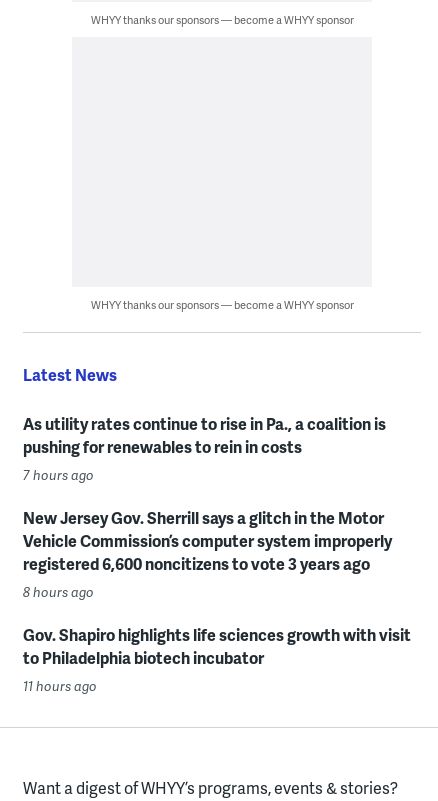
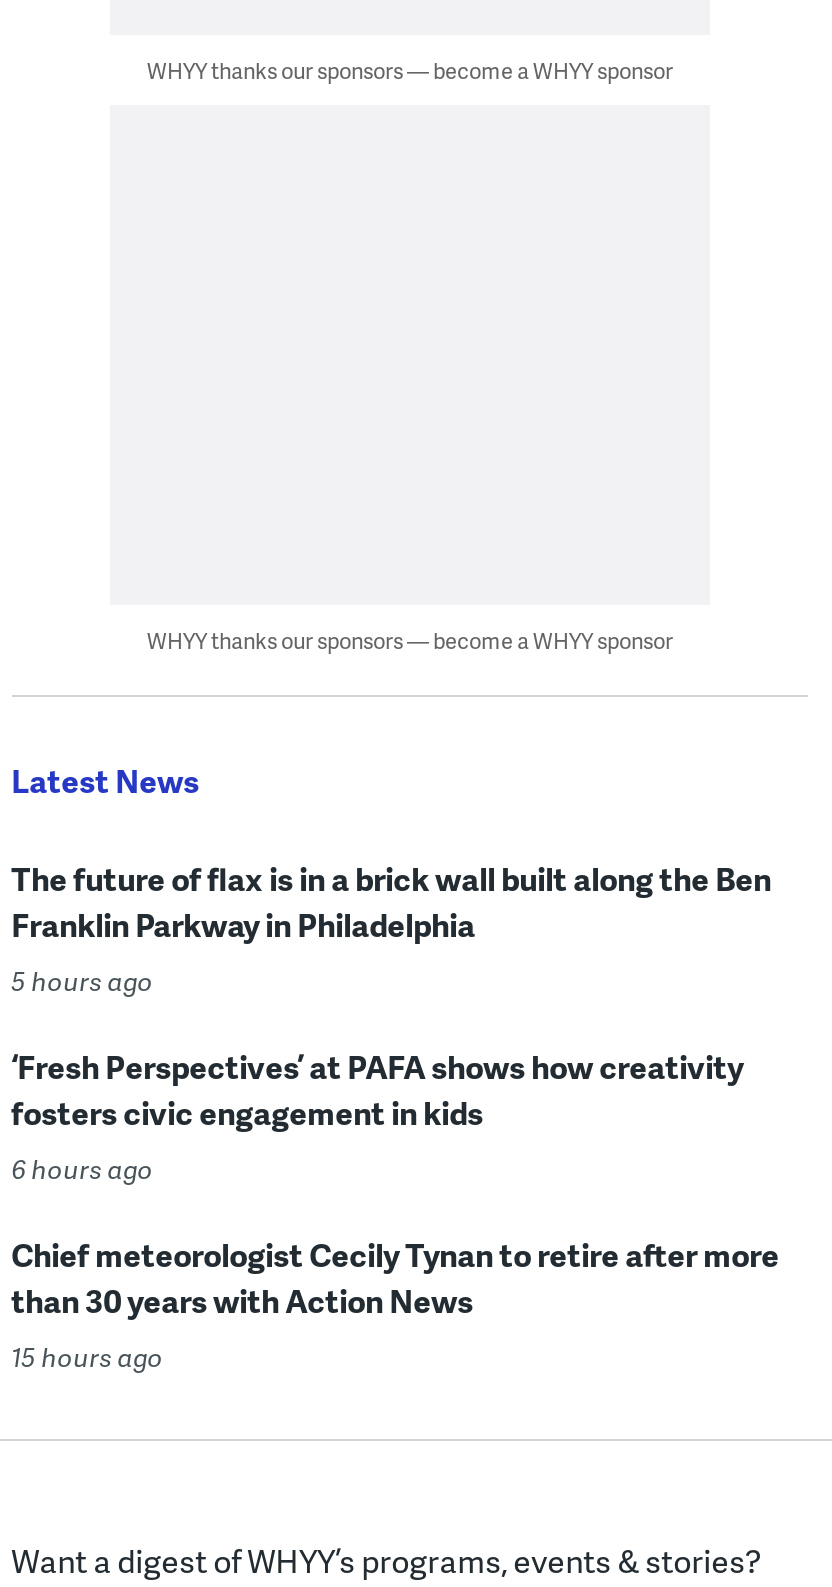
- As utility rates continue to rise in Pa., a coalition is
- pushing for renewables to rein in costs
- 7 hours ago
+ The future of flax is in a brick wall built along the Ben
+ Franklin Parkway in Philadelphia
+ 5 hours ago

- New Jersey Gov. Sherrill says a glitch in the Motor
- Vehicle Commission’s computer system improperly
- registered 6,600 noncitizens to vote 3 years ago
- 8 hours ago
+ ‘Fresh Perspectives’ at PAFA shows how creativity
+ fosters civic engagement in kids
+ 6 hours ago

- Gov. Shapiro highlights life sciences growth with visit
- to Philadelphia biotech incubator
- 11 hours ago
+ Chief meteorologist Cecily Tynan to retire after more
+ than 30 years with Action News
+ 15 hours ago
